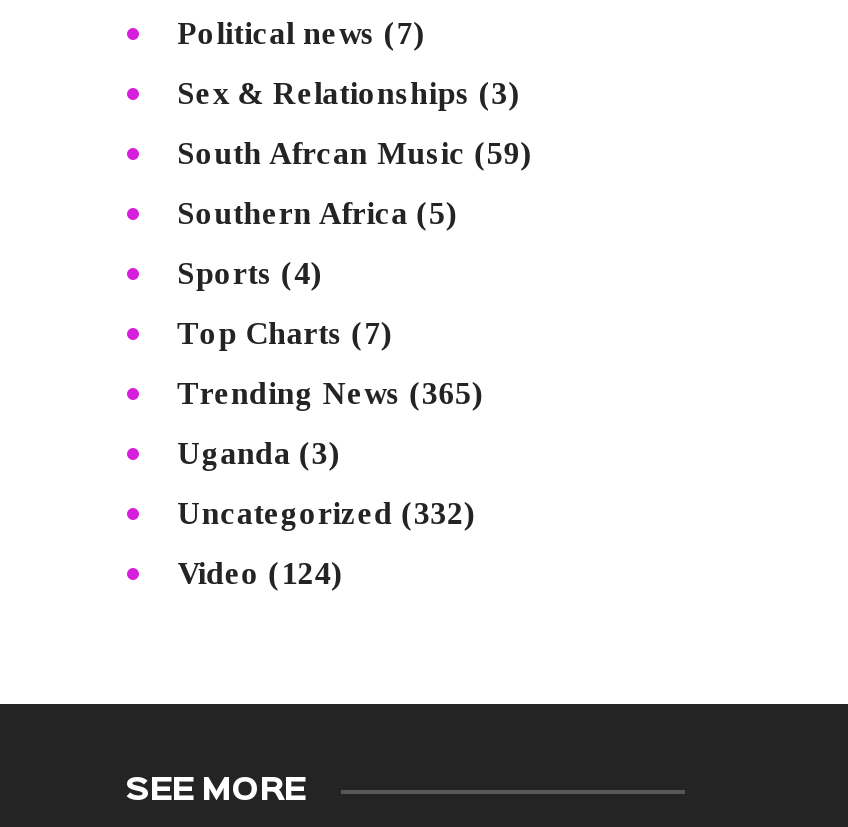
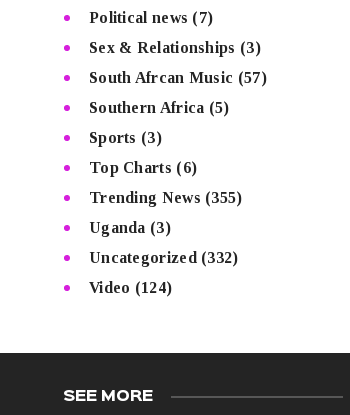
- South Afrcan Music (59)
+ South Afrcan Music (57)

- Sports (4)
+ Sports (3)

- Top Charts (7)
+ Top Charts (6)

- Trending News (365)
+ Trending News (355)
